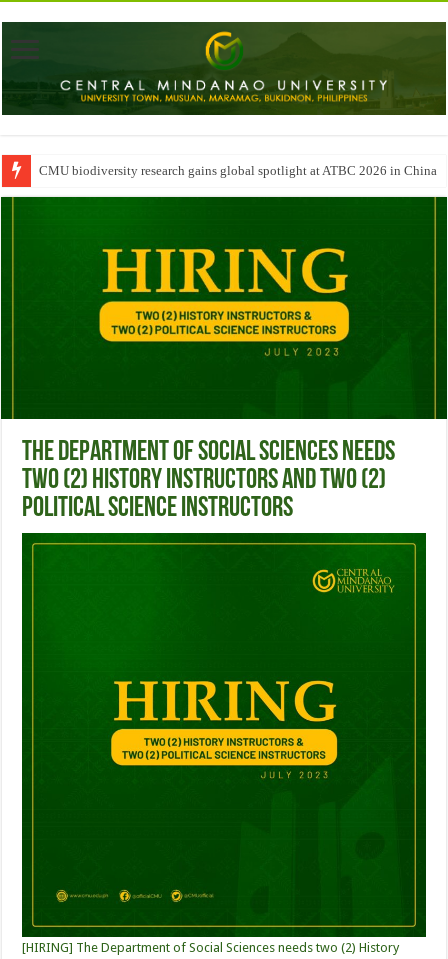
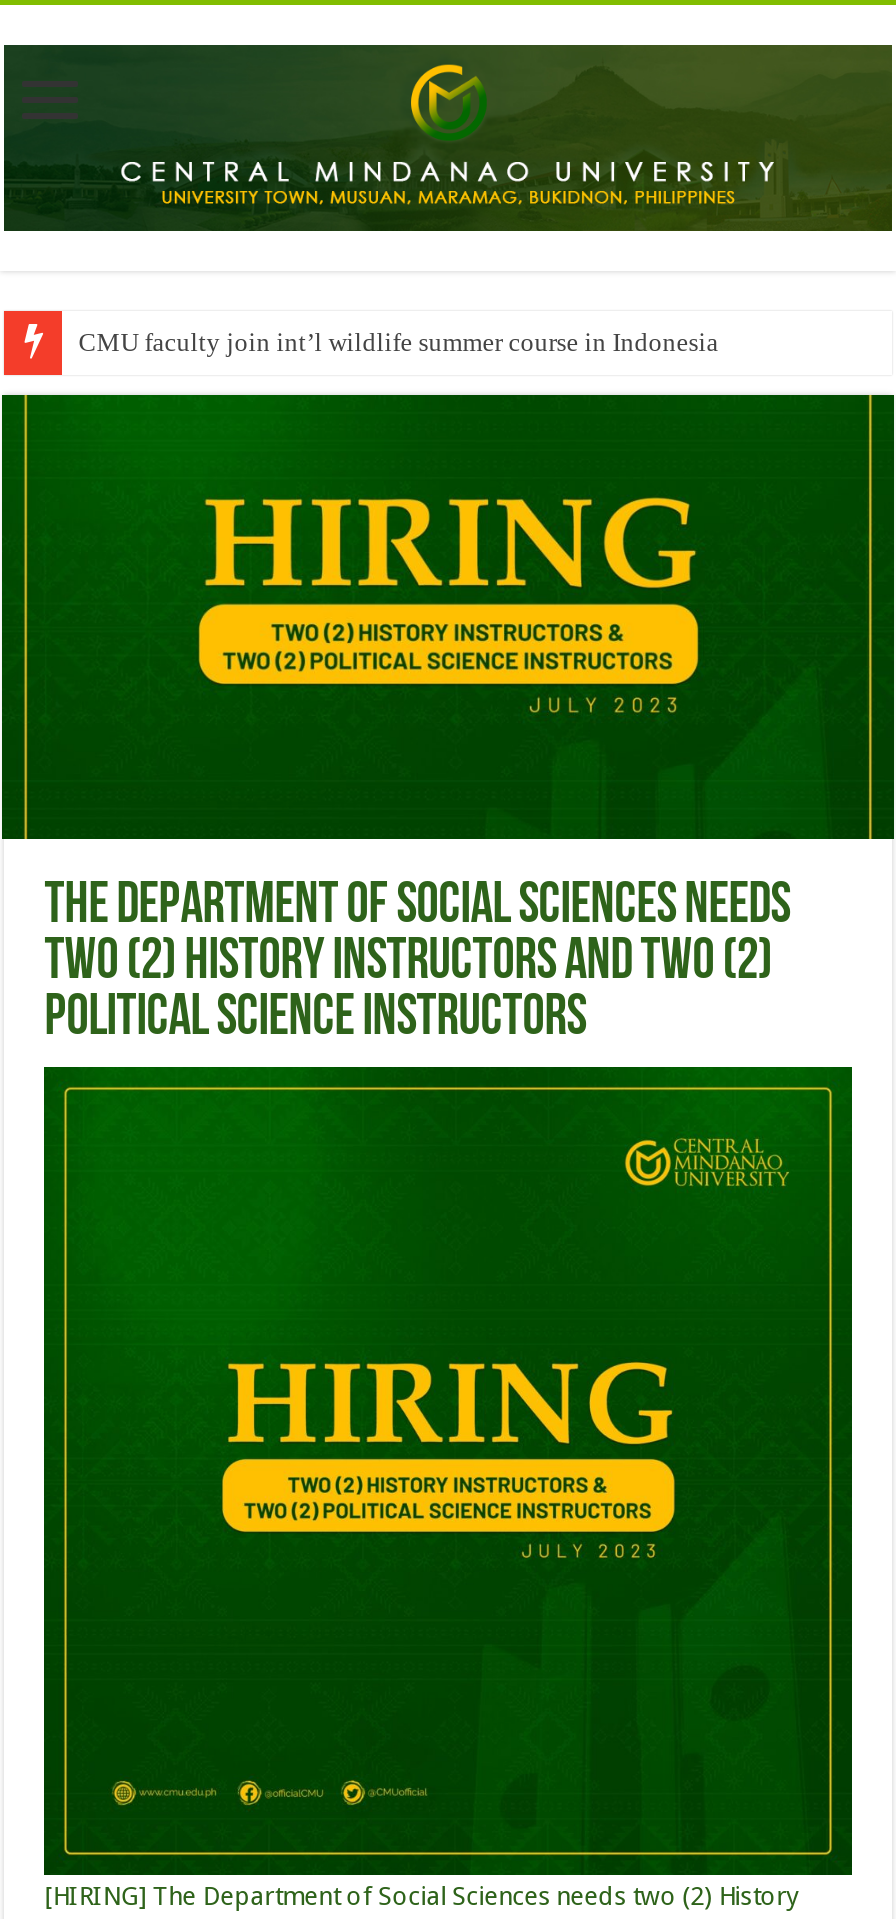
- CMU biodiversity research gains global spotlight at ATBC 2026 in China
+ CMU faculty join int’l wildlife summer course in Indonesia
